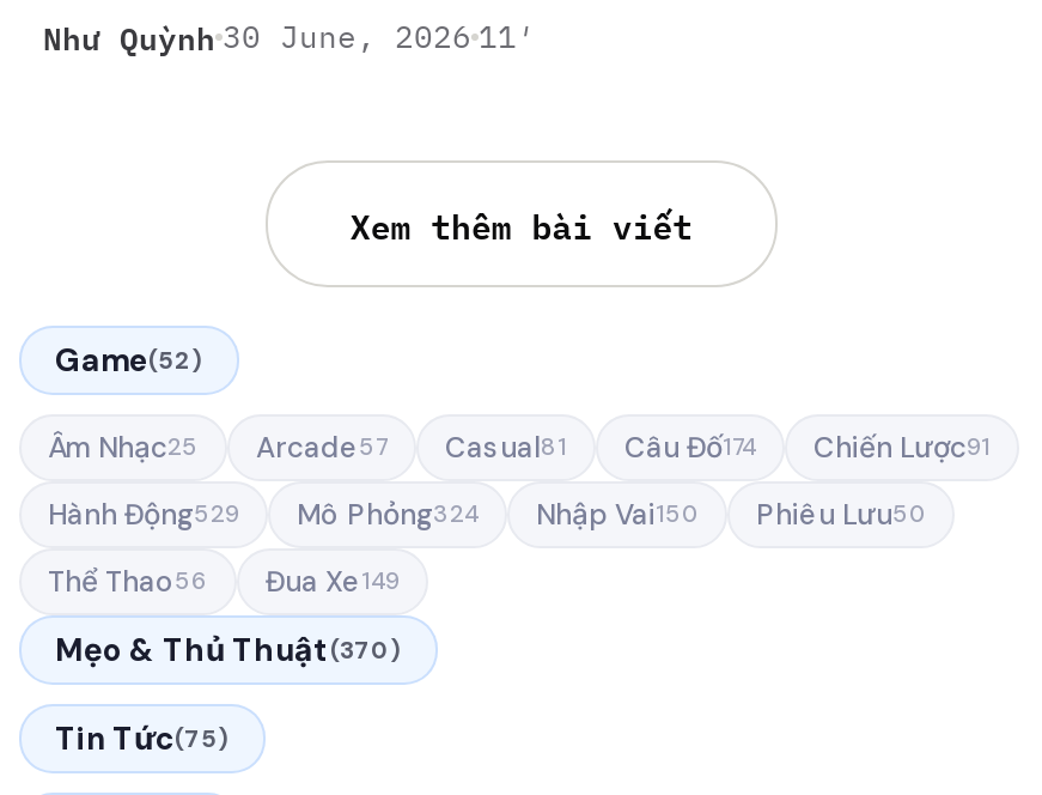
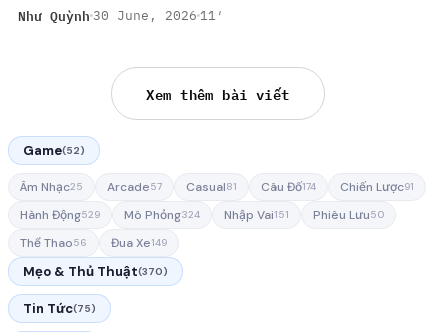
- Hành Động529 Mô Phỏng324 Nhập Vai150 Phiêu Lưu50
+ Hành Động529 Mô Phỏng324 Nhập Vai151 Phiêu Lưu50
